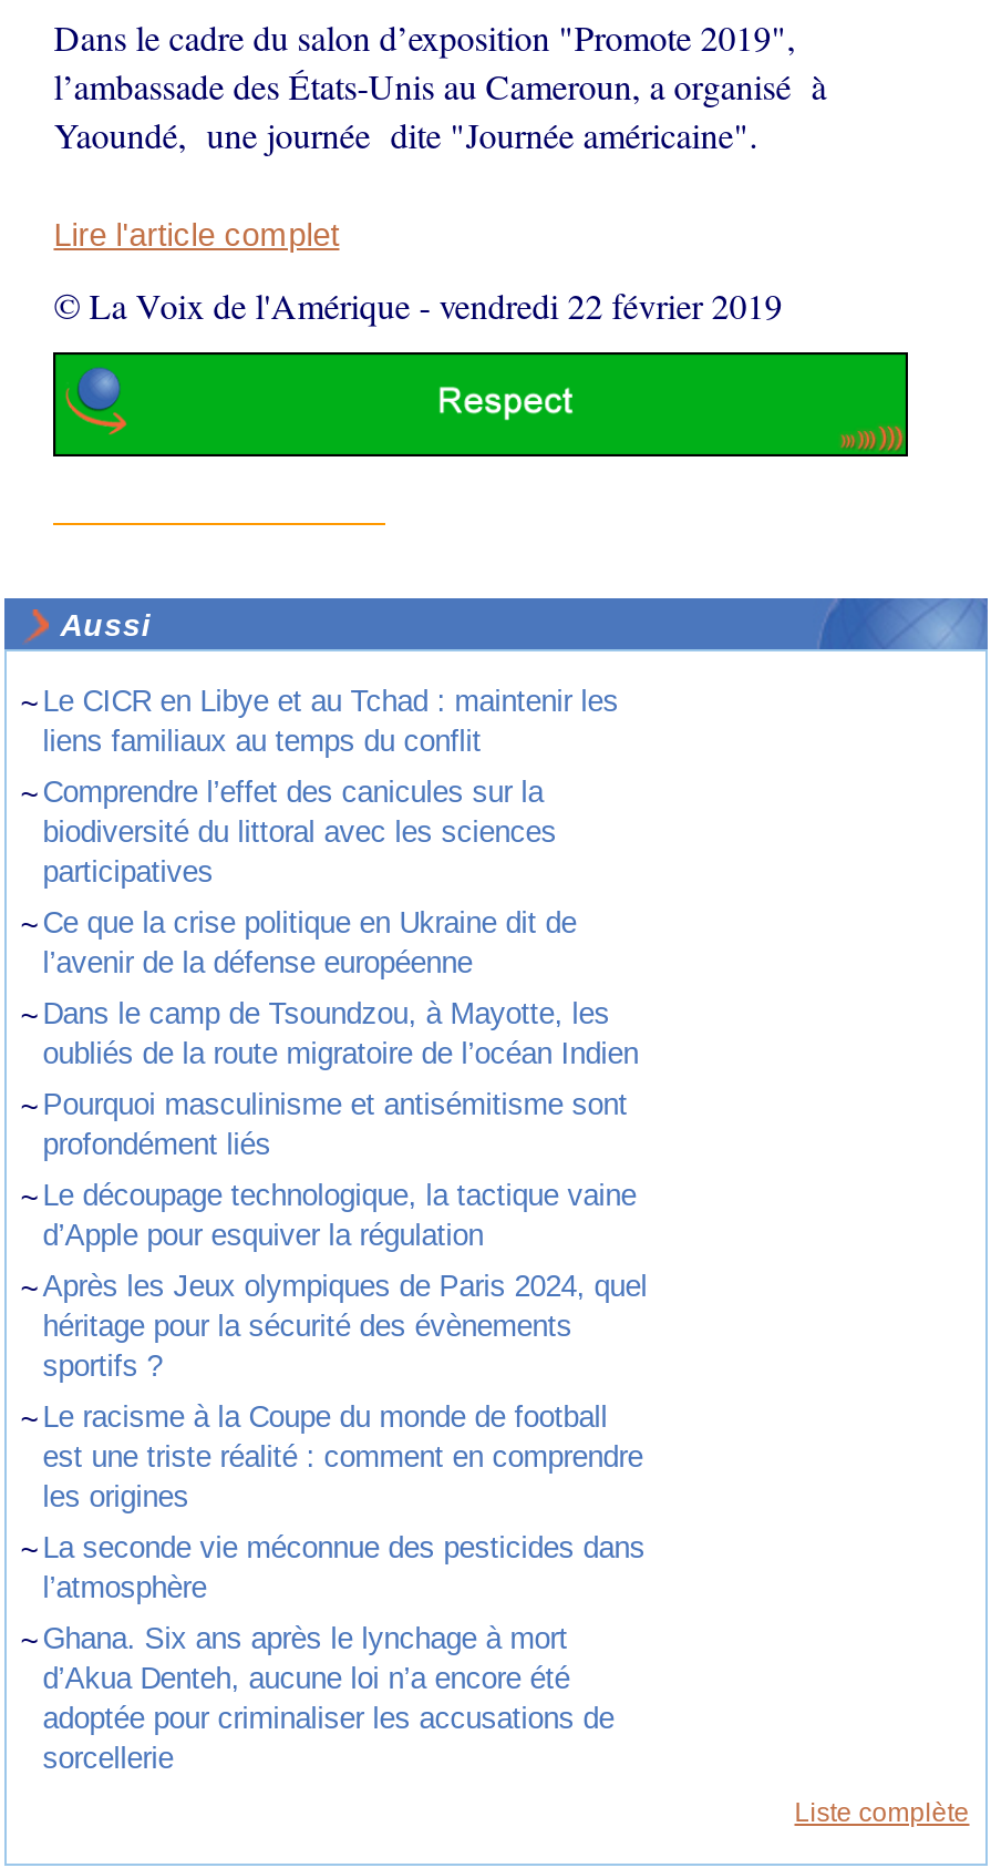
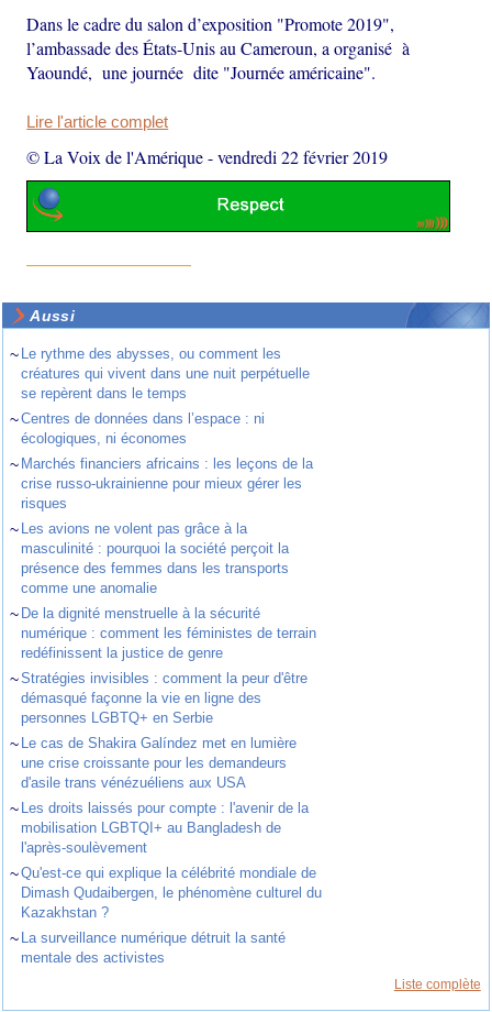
- ~ Le CICR en Libye et au Tchad : maintenir les
- liens familiaux au temps du conflit
+ ~ Le rythme des abysses, ou comment les
+ créatures qui vivent dans une nuit perpétuelle
+ se repèrent dans le temps

- ~ Comprendre l’effet des canicules sur la
- biodiversité du littoral avec les sciences
- participatives
+ ~ Centres de données dans l’espace : ni
+ écologiques, ni économes

- ~ Ce que la crise politique en Ukraine dit de
- l’avenir de la défense européenne
+ ~ Marchés financiers africains : les leçons de la
+ crise russo-ukrainienne pour mieux gérer les
+ risques

- ~ Dans le camp de Tsoundzou, à Mayotte, les
- oubliés de la route migratoire de l’océan Indien
+ ~ Les avions ne volent pas grâce à la
+ masculinité : pourquoi la société perçoit la
+ présence des femmes dans les transports
+ comme une anomalie

- ~ Pourquoi masculinisme et antisémitisme sont
- profondément liés
+ ~ De la dignité menstruelle à la sécurité
+ numérique : comment les féministes de terrain
+ redéfinissent la justice de genre

- ~ Le découpage technologique, la tactique vaine
- d’Apple pour esquiver la régulation
+ ~ Stratégies invisibles : comment la peur d'être
+ démasqué façonne la vie en ligne des
+ personnes LGBTQ+ en Serbie

- ~ Après les Jeux olympiques de Paris 2024, quel
- héritage pour la sécurité des évènements
- sportifs ?
+ ~ Le cas de Shakira Galíndez met en lumière
+ une crise croissante pour les demandeurs
+ d'asile trans vénézuéliens aux USA

- ~ Le racisme à la Coupe du monde de football
- est une triste réalité : comment en comprendre
- les origines
+ ~ Les droits laissés pour compte : l'avenir de la
+ mobilisation LGBTQI+ au Bangladesh de
+ l'après-soulèvement

- ~ La seconde vie méconnue des pesticides dans
- l’atmosphère
+ ~ Qu'est-ce qui explique la célébrité mondiale de
+ Dimash Qudaibergen, le phénomène culturel du
+ Kazakhstan ?

- ~ Ghana. Six ans après le lynchage à mort
- d’Akua Denteh, aucune loi n’a encore été
- adoptée pour criminaliser les accusations de
- sorcellerie
+ ~ La surveillance numérique détruit la santé
+ mentale des activistes
